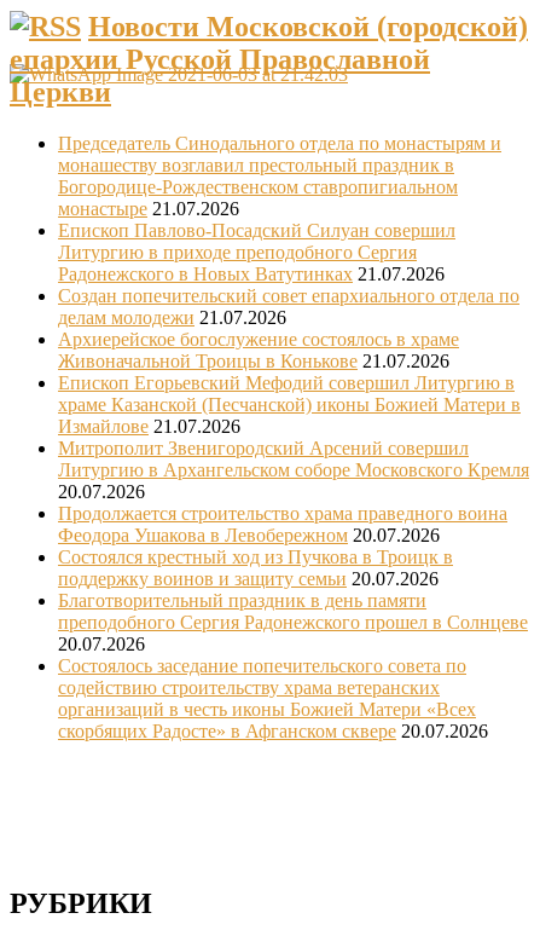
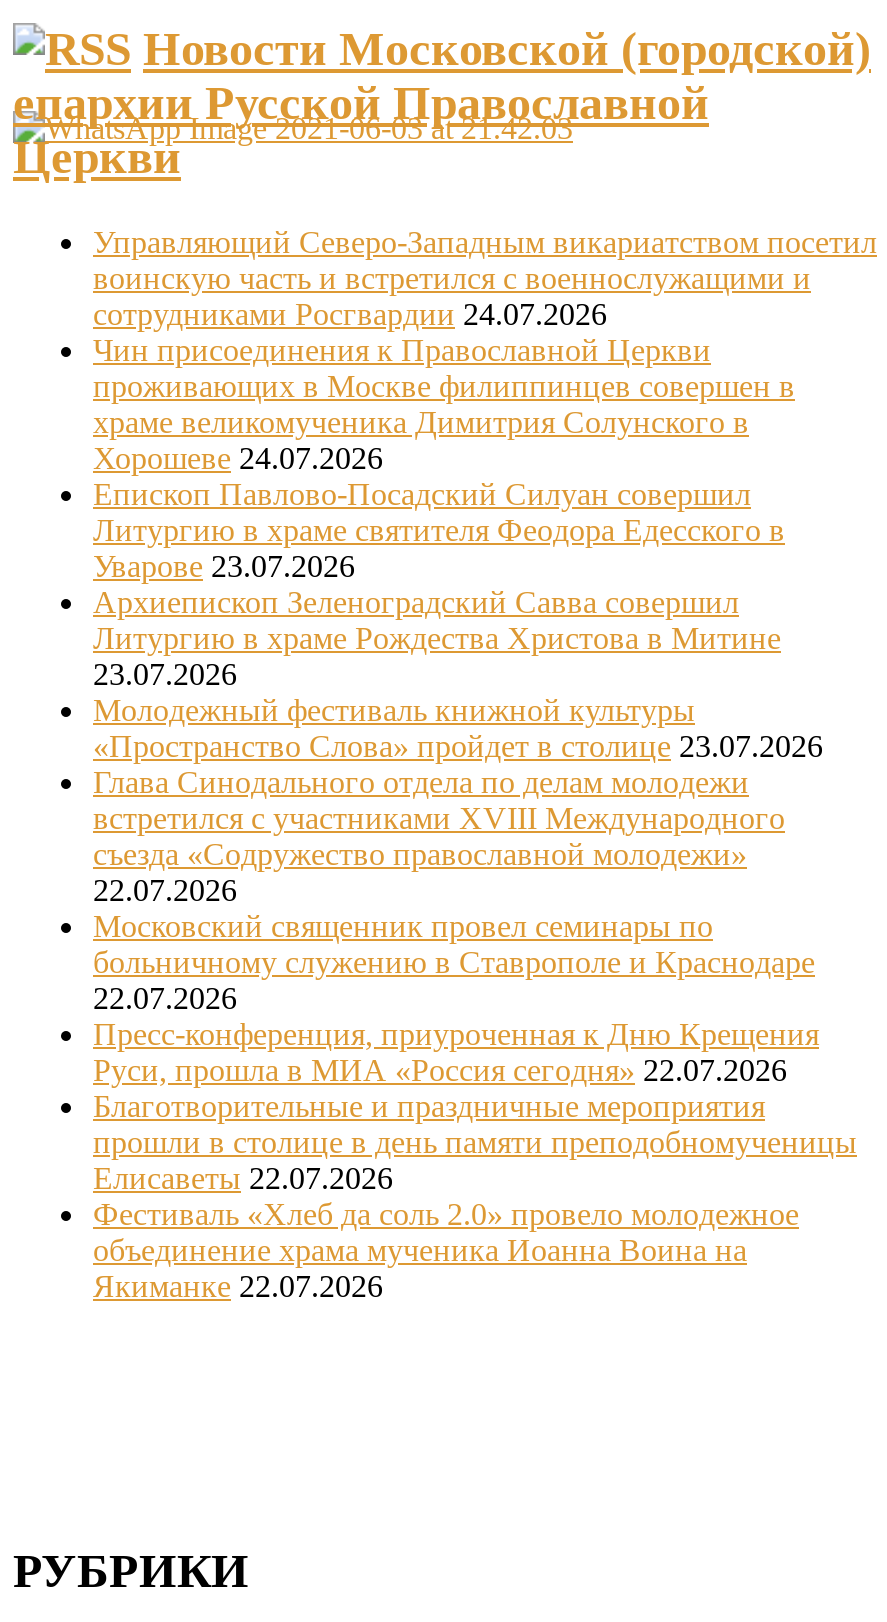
- Председатель Синодального отдела по монастырям и
- монашеству возглавил престольный праздник в
- Богородице-Рождественском ставропигиальном
- монастыре 21.07.2026
+ Управляющий Северо-Западным викариатством посетил
+ воинскую часть и встретился с военнослужащими и
+ сотрудниками Росгвардии 24.07.2026
+ Чин присоединения к Православной Церкви
+ проживающих в Москве филиппинцев совершен в
+ храме великомученика Димитрия Солунского в
+ Хорошеве 24.07.2026

moved down: Епископ Павлово-Посадский Силуан совершил

- Литургию в приходе преподобного Сергия
- Радонежского в Новых Ватутинках 21.07.2026
- Создан попечительский совет епархиального отдела по
- делам молодежи 21.07.2026
- Архиерейское богослужение состоялось в храме
- Живоначальной Троицы в Конькове 21.07.2026
- Епископ Егорьевский Мефодий совершил Литургию в
- храме Казанской (Песчанской) иконы Божией Матери в
- Измайлове 21.07.2026
- Митрополит Звенигородский Арсений совершил
- Литургию в Архангельском соборе Московского Кремля
- 20.07.2026
- Продолжается строительство храма праведного воина
- Феодора Ушакова в Левобережном 20.07.2026
- Состоялся крестный ход из Пучкова в Троицк в
- поддержку воинов и защиту семьи 20.07.2026
- Благотворительный праздник в день памяти
- преподобного Сергия Радонежского прошел в Солнцеве
- 20.07.2026
- Состоялось заседание попечительского совета по
- содействию строительству храма ветеранских
- организаций в честь иконы Божией Матери «Всех
- скорбящих Радосте» в Афганском сквере 20.07.2026
+ Литургию в храме святителя Феодора Едесского в
+ Уварове 23.07.2026
+ Архиепископ Зеленоградский Савва совершил
+ Литургию в храме Рождества Христова в Митине
+ 23.07.2026
+ Молодежный фестиваль книжной культуры
+ «Пространство Слова» пройдет в столице 23.07.2026
+ Глава Синодального отдела по делам молодежи
+ встретился с участниками XVIII Международного
+ съезда «Содружество православной молодежи»
+ 22.07.2026
+ Московский священник провел семинары по
+ больничному служению в Ставрополе и Краснодаре
+ 22.07.2026
+ Пресс-конференция, приуроченная к Дню Крещения
+ Руси, прошла в МИА «Россия сегодня» 22.07.2026
+ Благотворительные и праздничные мероприятия
+ прошли в столице в день памяти преподобномученицы
+ Елисаветы 22.07.2026
+ Фестиваль «Хлеб да соль 2.0» провело молодежное
+ объединение храма мученика Иоанна Воина на
+ Якиманке 22.07.2026
